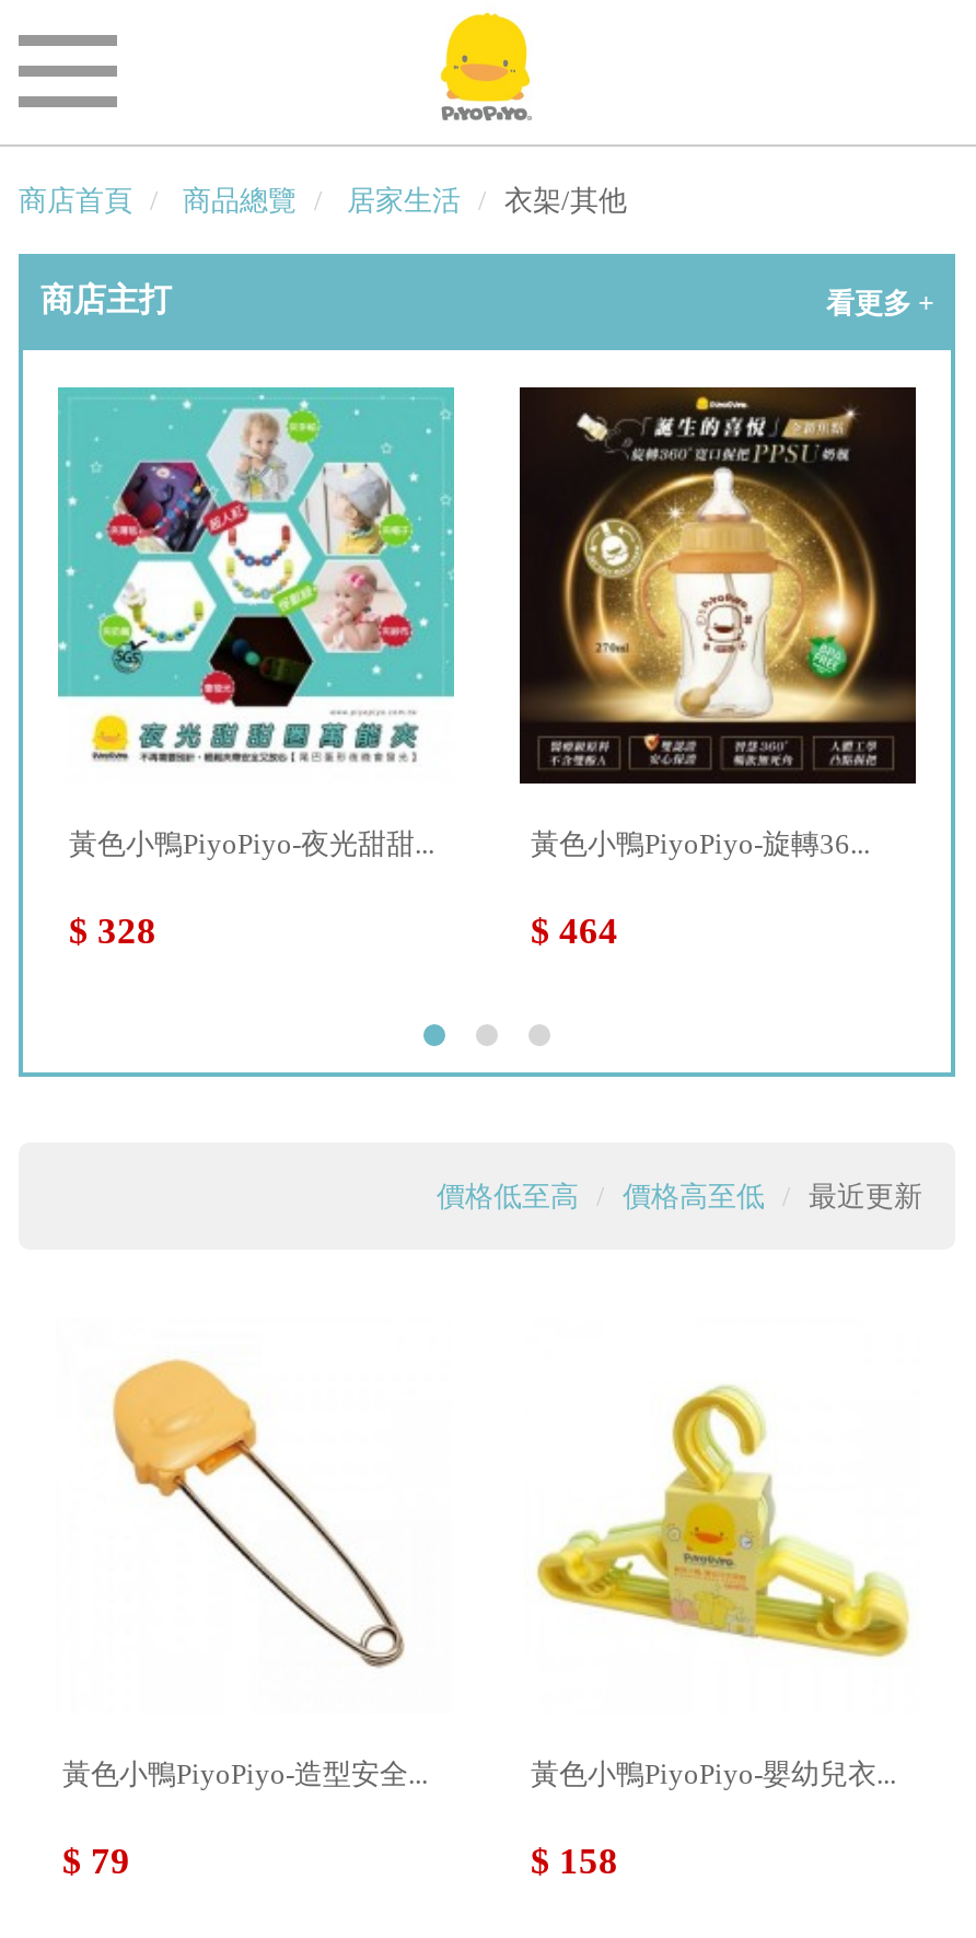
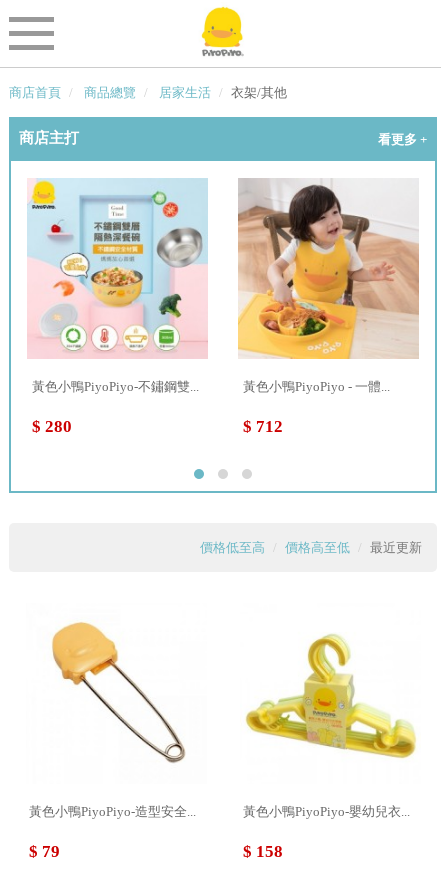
- [image]
- 黃色小鴨PiyoPiyo-夜光甜甜...
+ [image]
+ 黃色小鴨PiyoPiyo-不鏽鋼雙...

- [image]
- 黃色小鴨PiyoPiyo-旋轉36...
+ [image]
+ 黃色小鴨PiyoPiyo - 一體...

- $ 328
+ $ 280

- $ 464
+ $ 712
